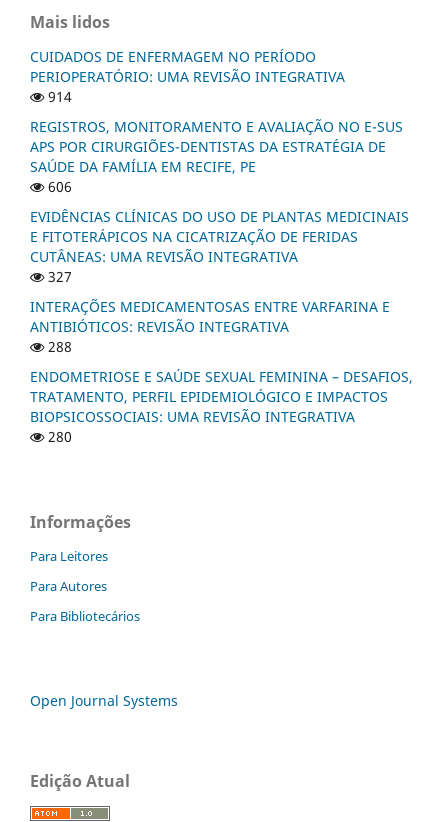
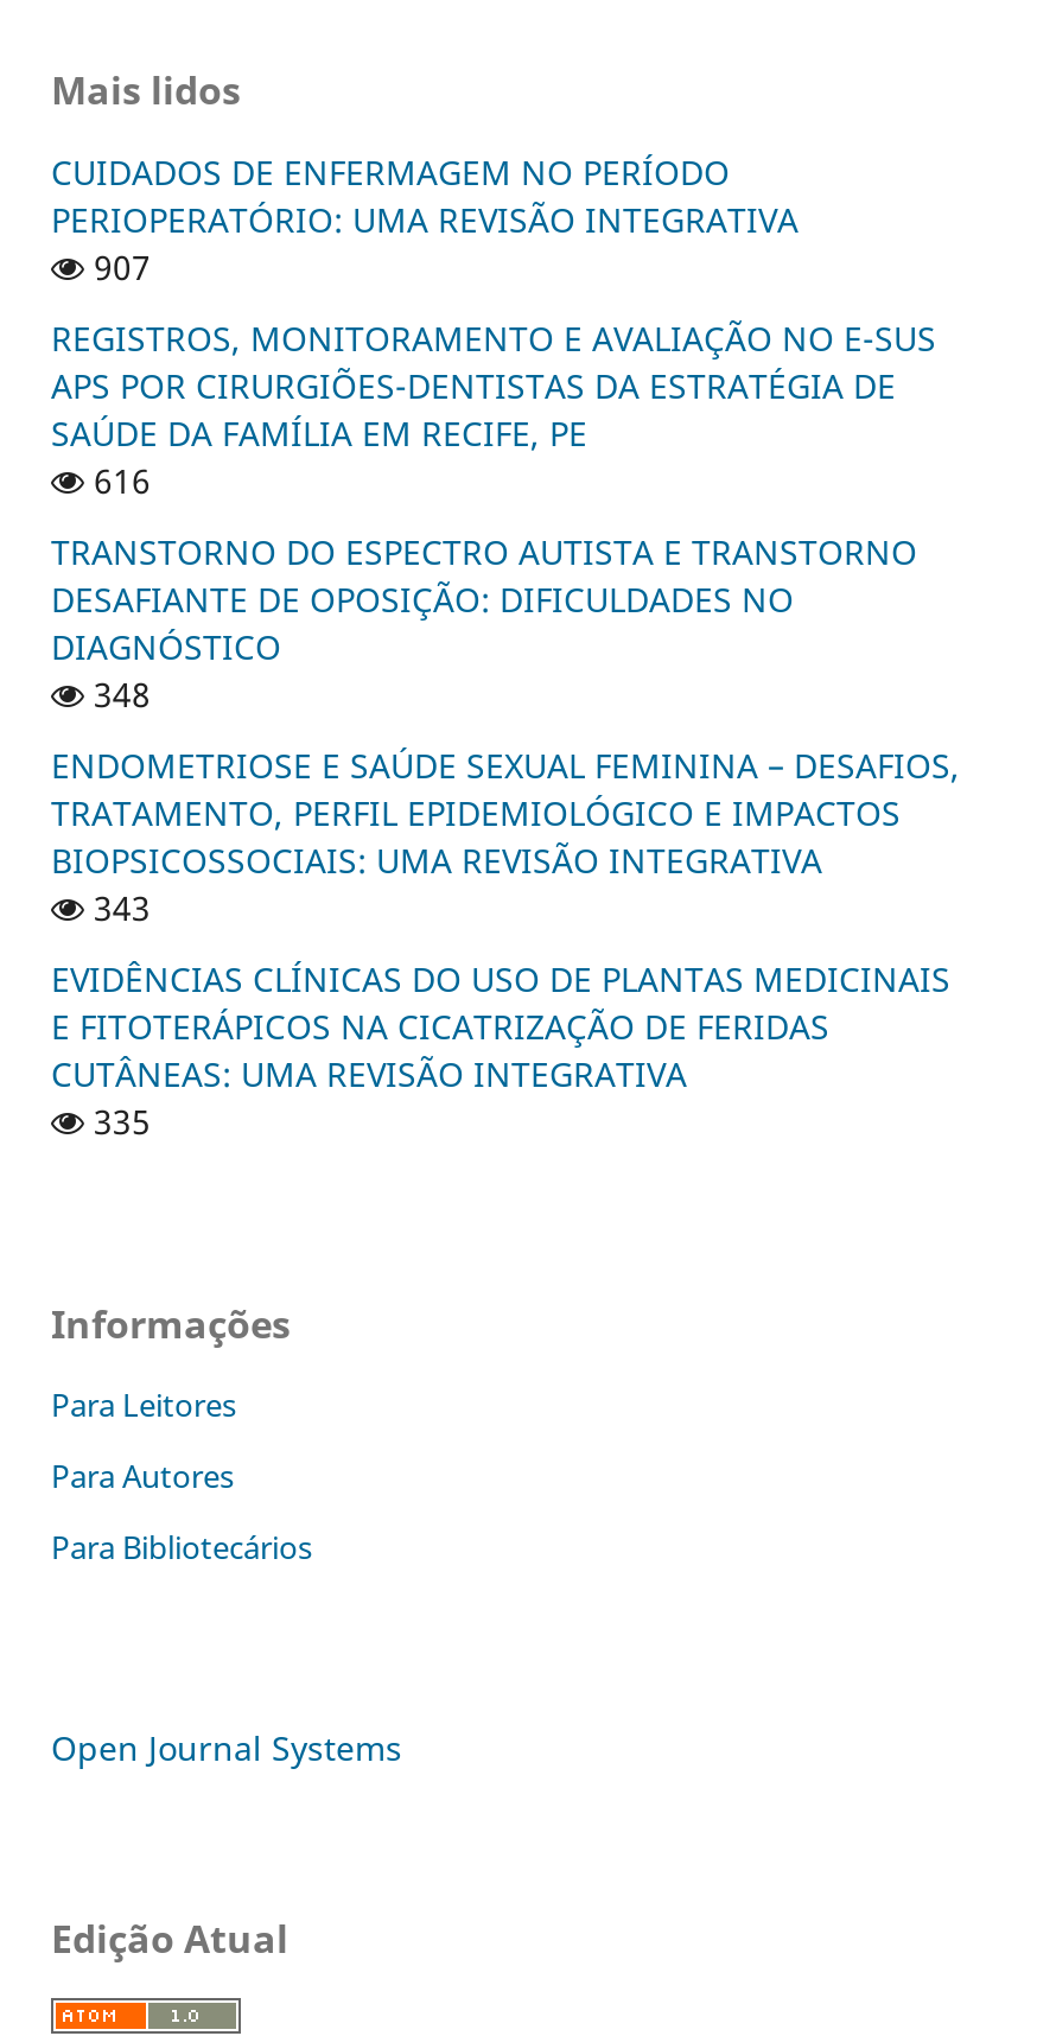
- 914
+ 907

- 606
+ 616
+ TRANSTORNO DO ESPECTRO AUTISTA E TRANSTORNO
+ DESAFIANTE DE OPOSIÇÃO: DIFICULDADES NO
+ DIAGNÓSTICO
+ 348
+ 343

moved down: EVIDÊNCIAS CLÍNICAS DO USO DE PLANTAS MEDICINAIS | E FITOTERÁPICOS NA CICATRIZAÇÃO DE FERIDAS | CUTÂNEAS: UMA REVISÃO INTEGRATIVA

- 327
- INTERAÇÕES MEDICAMENTOSAS ENTRE VARFARINA E
- ANTIBIÓTICOS: REVISÃO INTEGRATIVA
- 288
- 280
+ 335

moved up: ENDOMETRIOSE E SAÚDE SEXUAL FEMININA – DESAFIOS, | TRATAMENTO, PERFIL EPIDEMIOLÓGICO E IMPACTOS | BIOPSICOSSOCIAIS: UMA REVISÃO INTEGRATIVA
